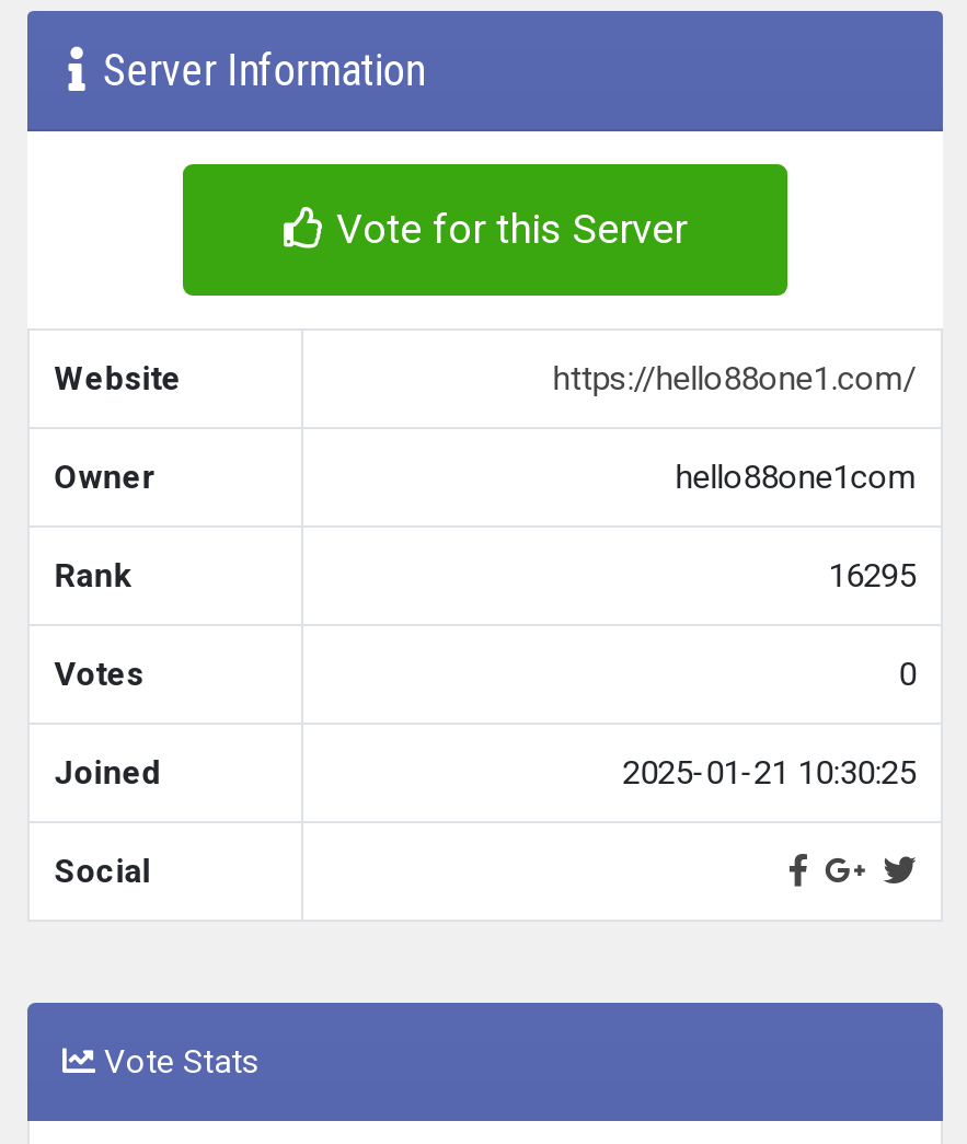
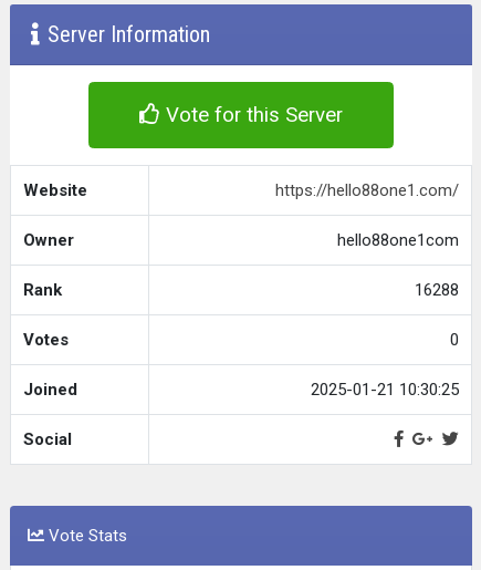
- 16295
+ 16288
